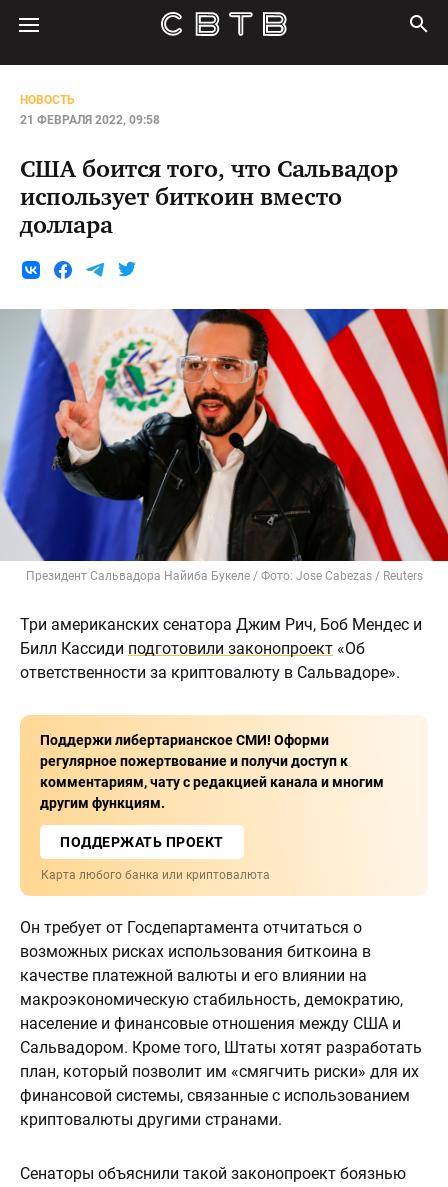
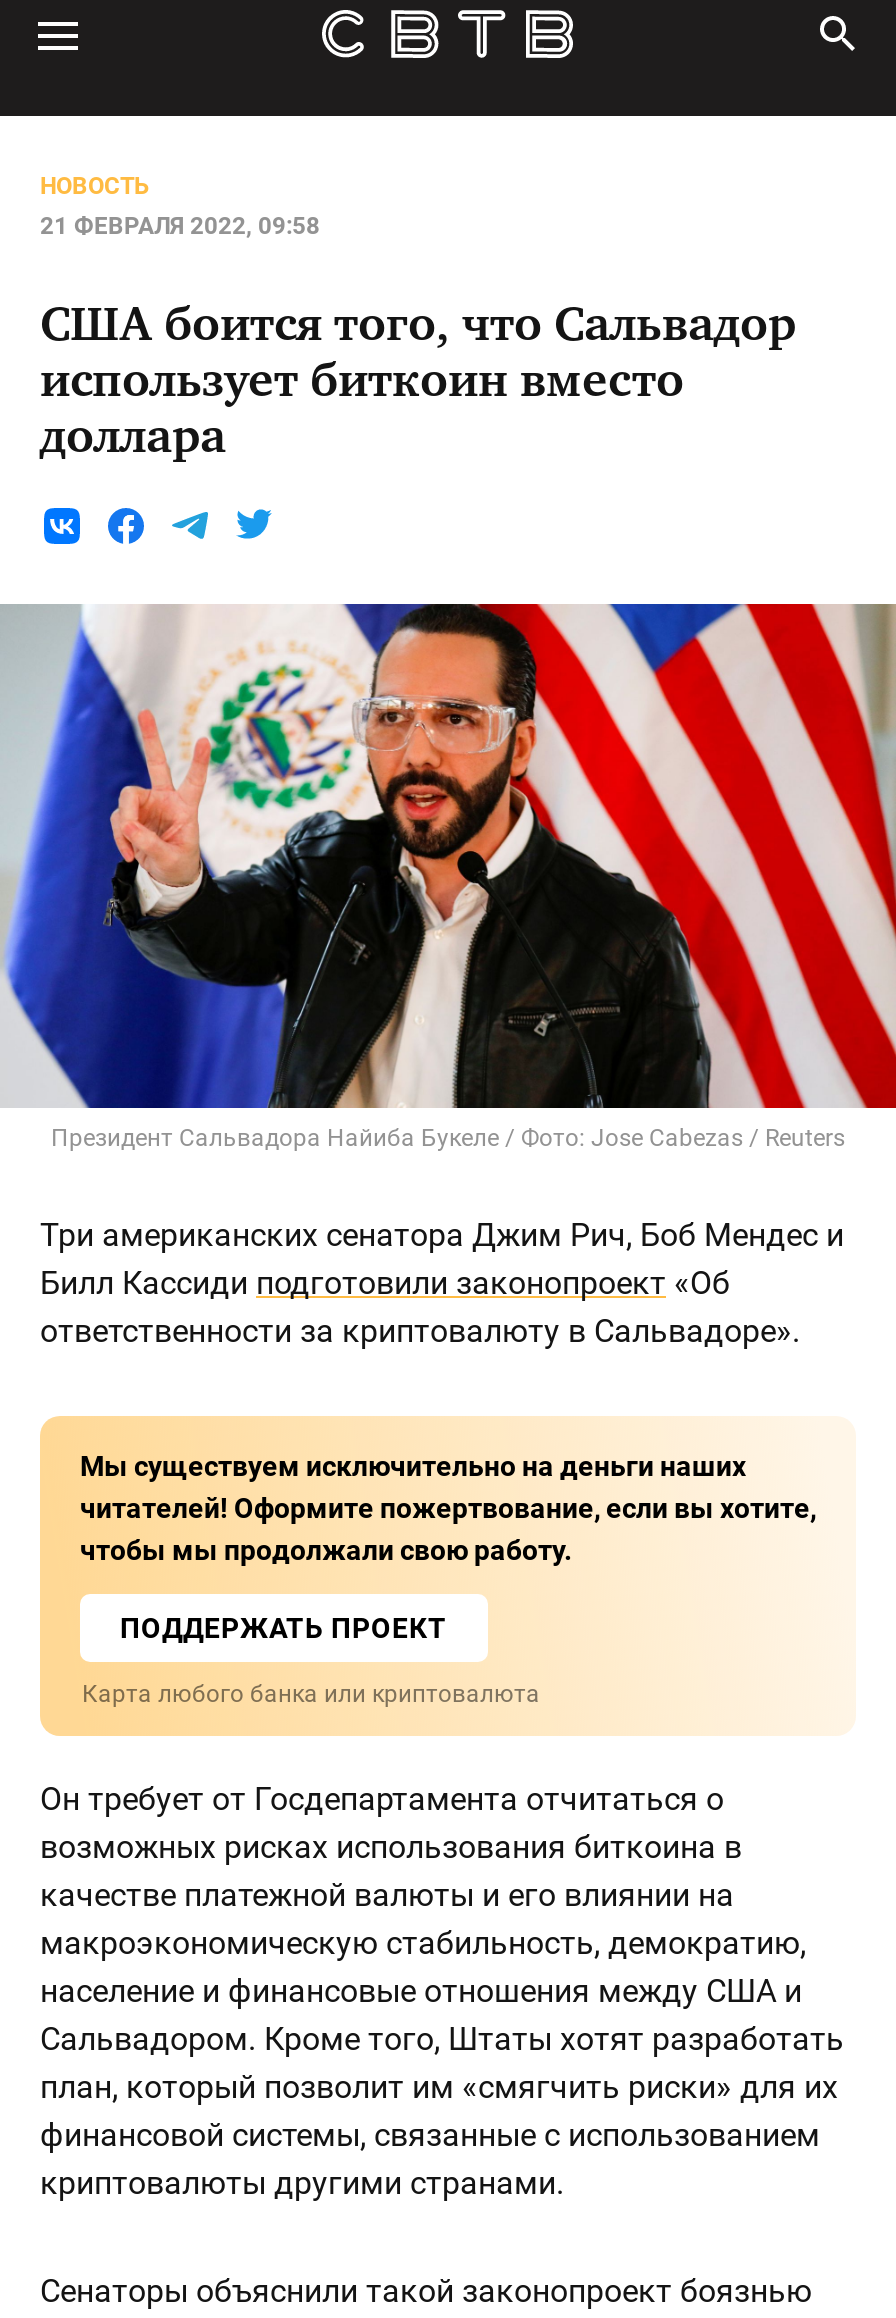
- Поддержи либертарианское СМИ! Оформи
- регулярное пожертвование и получи доступ к
- комментариям, чату с редакцией канала и многим
- другим функциям.
+ Мы существуем исключительно на деньги наших
+ читателей! Оформите пожертвование, если вы хотите,
+ чтобы мы продолжали свою работу.
